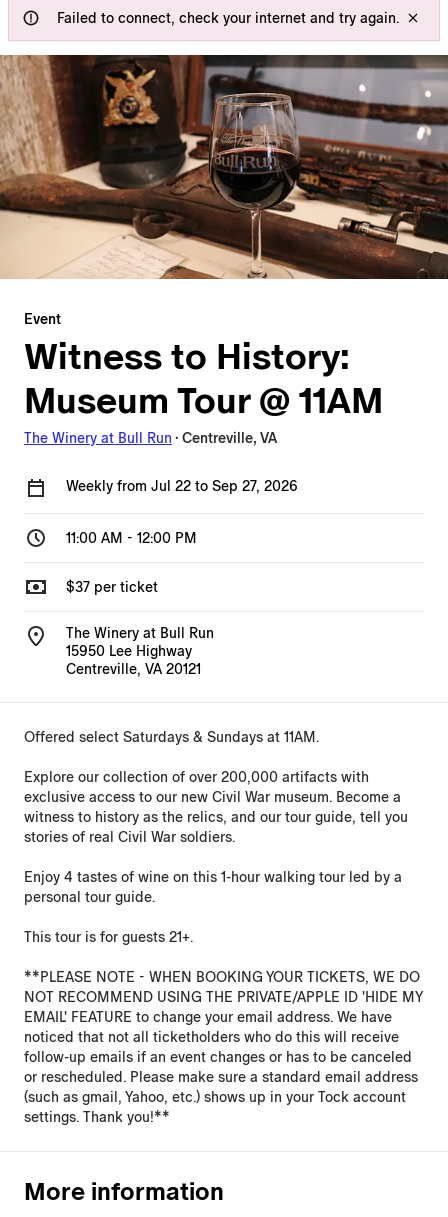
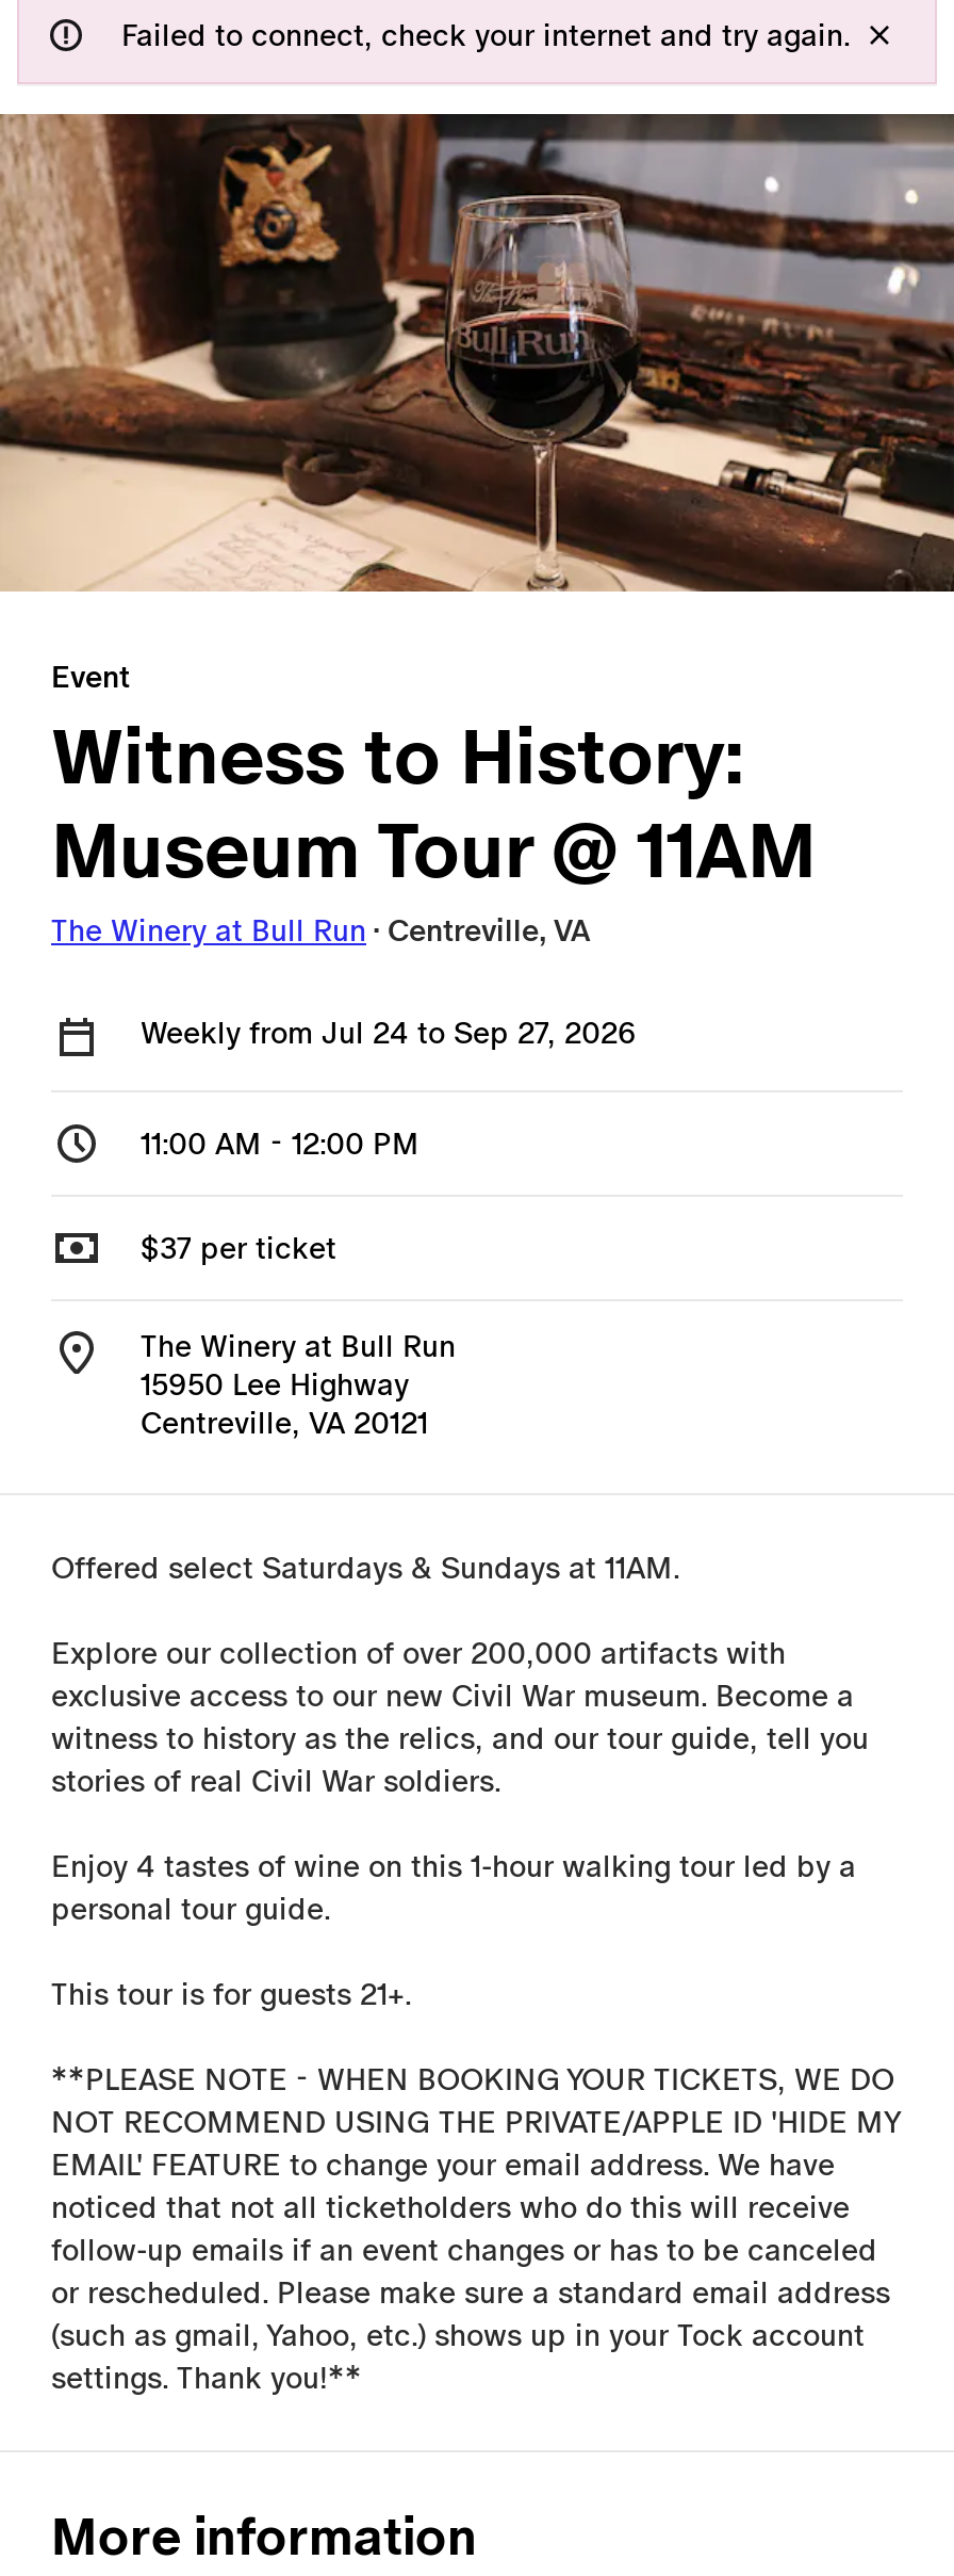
- Weekly from Jul 22 to Sep 27, 2026
+ Weekly from Jul 24 to Sep 27, 2026
